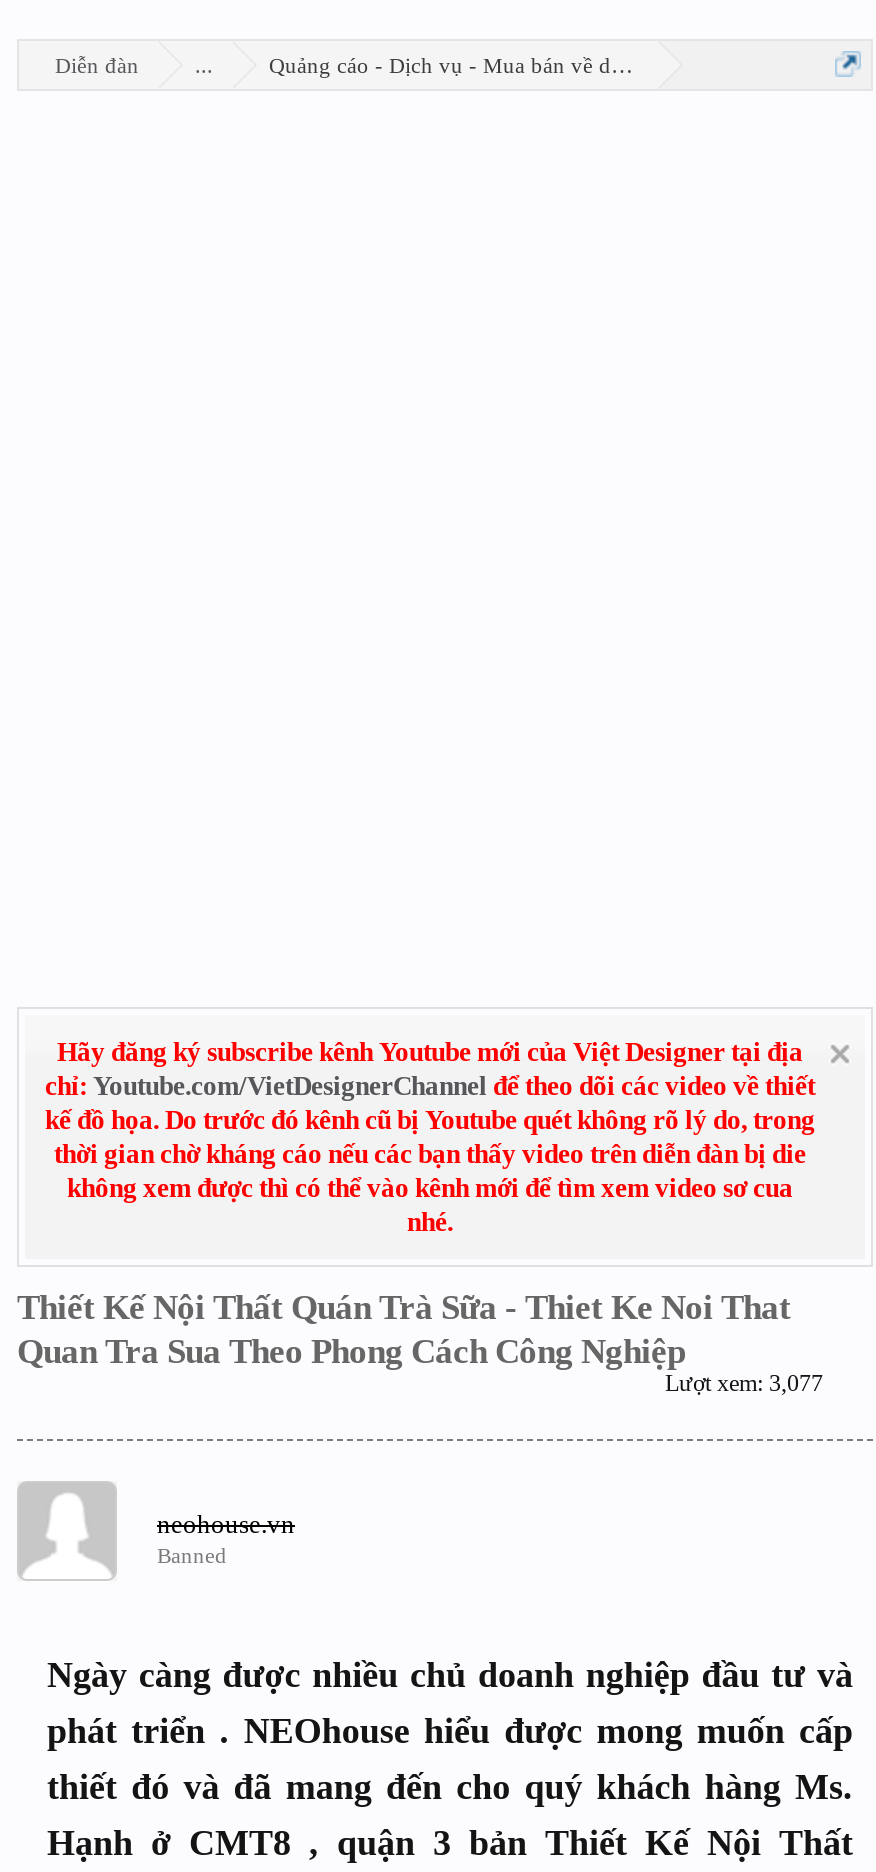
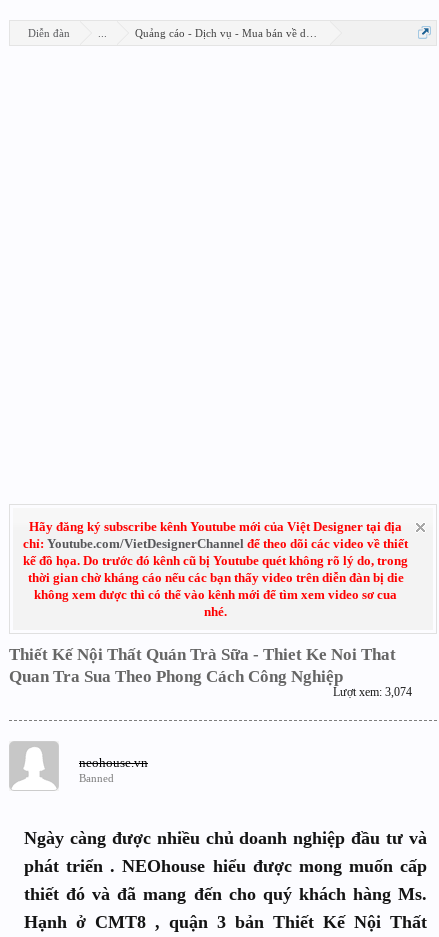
- Lượt xem: 3,077
+ Lượt xem: 3,074
